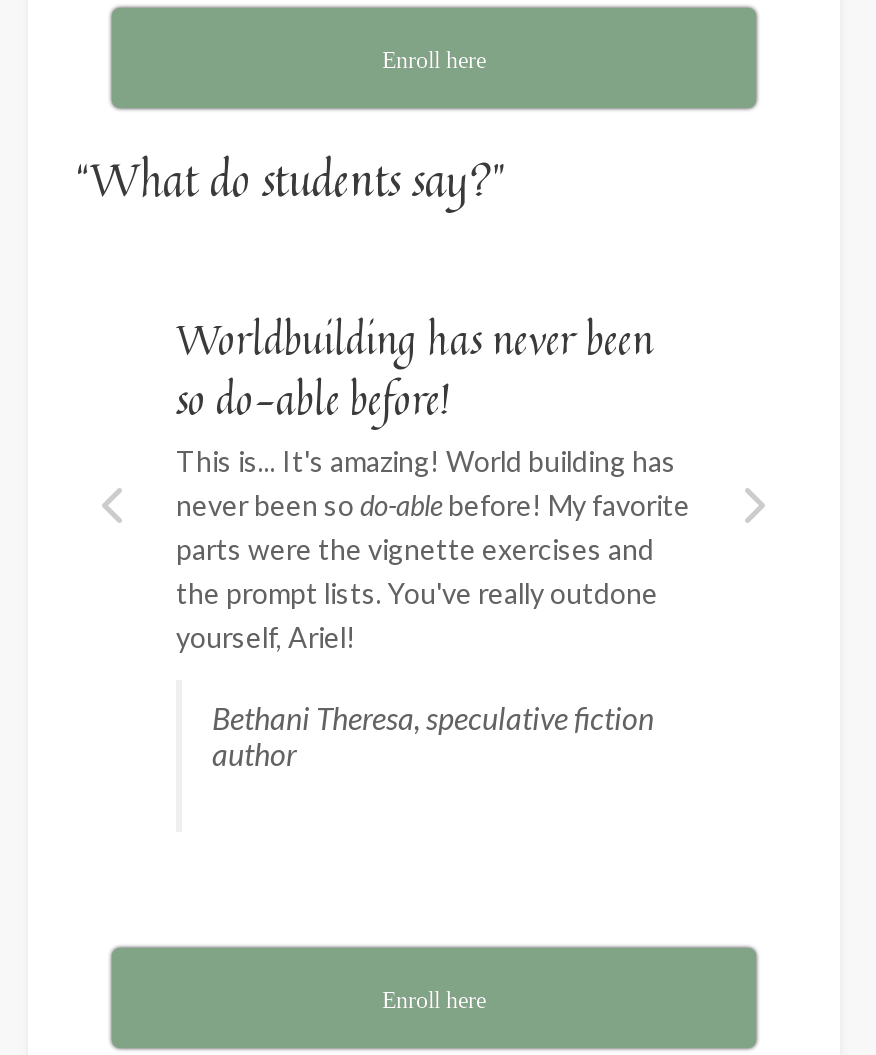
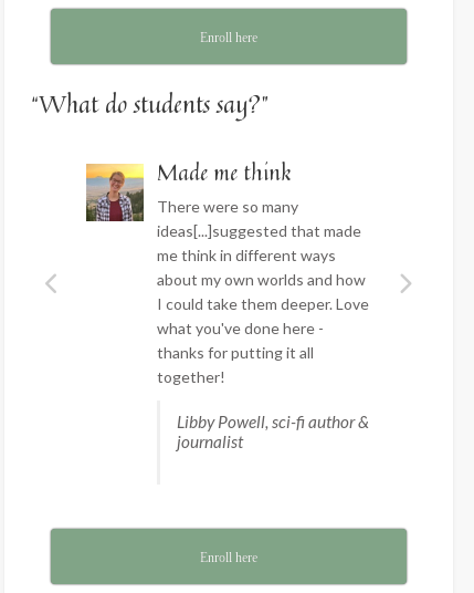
- Worldbuilding has never been
- so do-able before!
- This is... It's amazing! World building has
- never been so do-able before! My favorite
- parts were the vignette exercises and
- the prompt lists. You've really outdone
- yourself, Ariel!
+ Made me think
+ There were so many
+ ideas[...]suggested that made
+ me think in different ways
+ about my own worlds and how
+ I could take them deeper. Love
+ what you've done here -
+ thanks for putting it all
+ together!

- Bethani Theresa, speculative fiction
- author
+ Libby Powell, sci-fi author &
+ journalist
